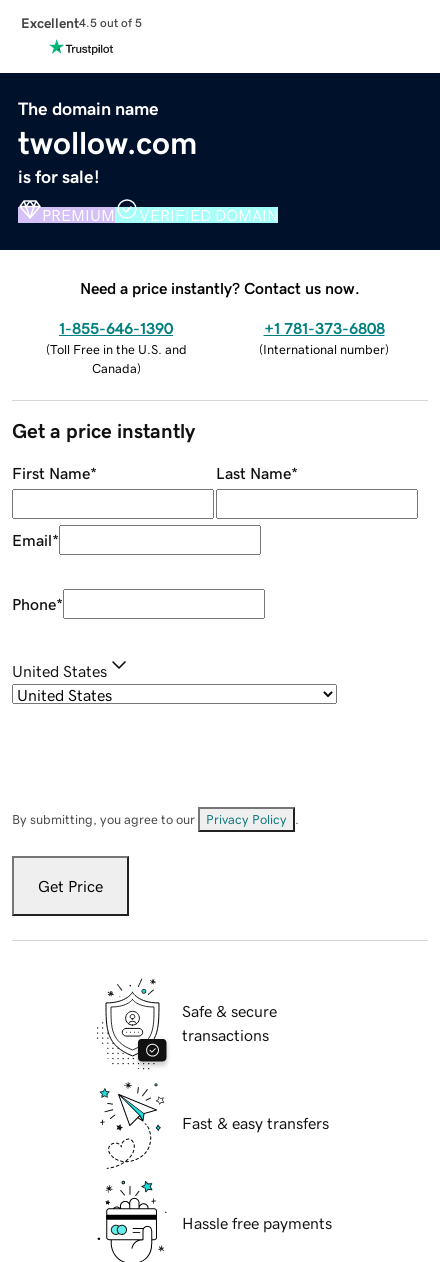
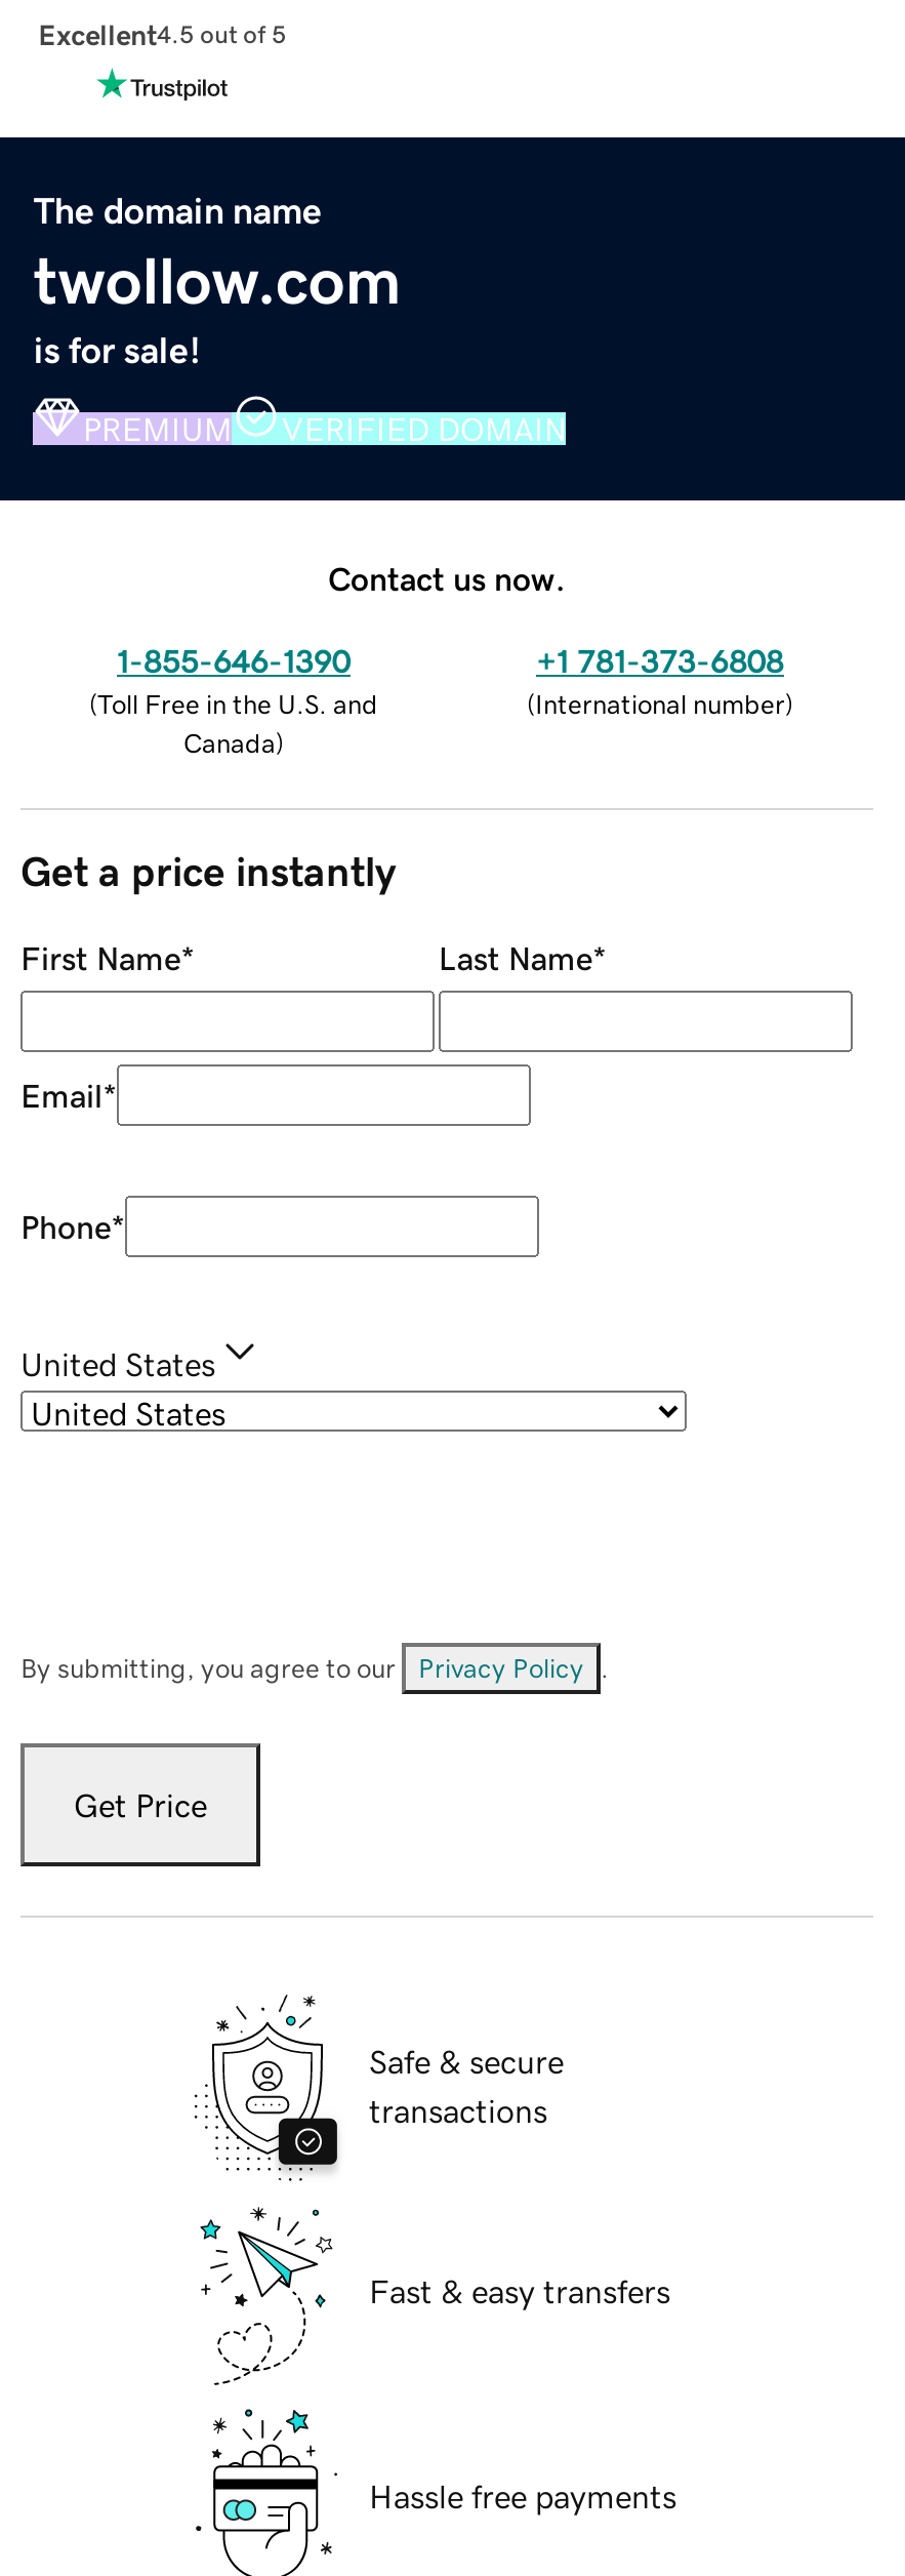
- Need a price instantly? Contact us now.
+ Contact us now.
